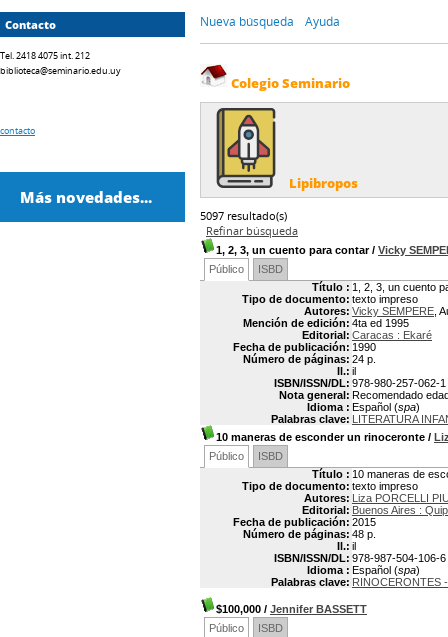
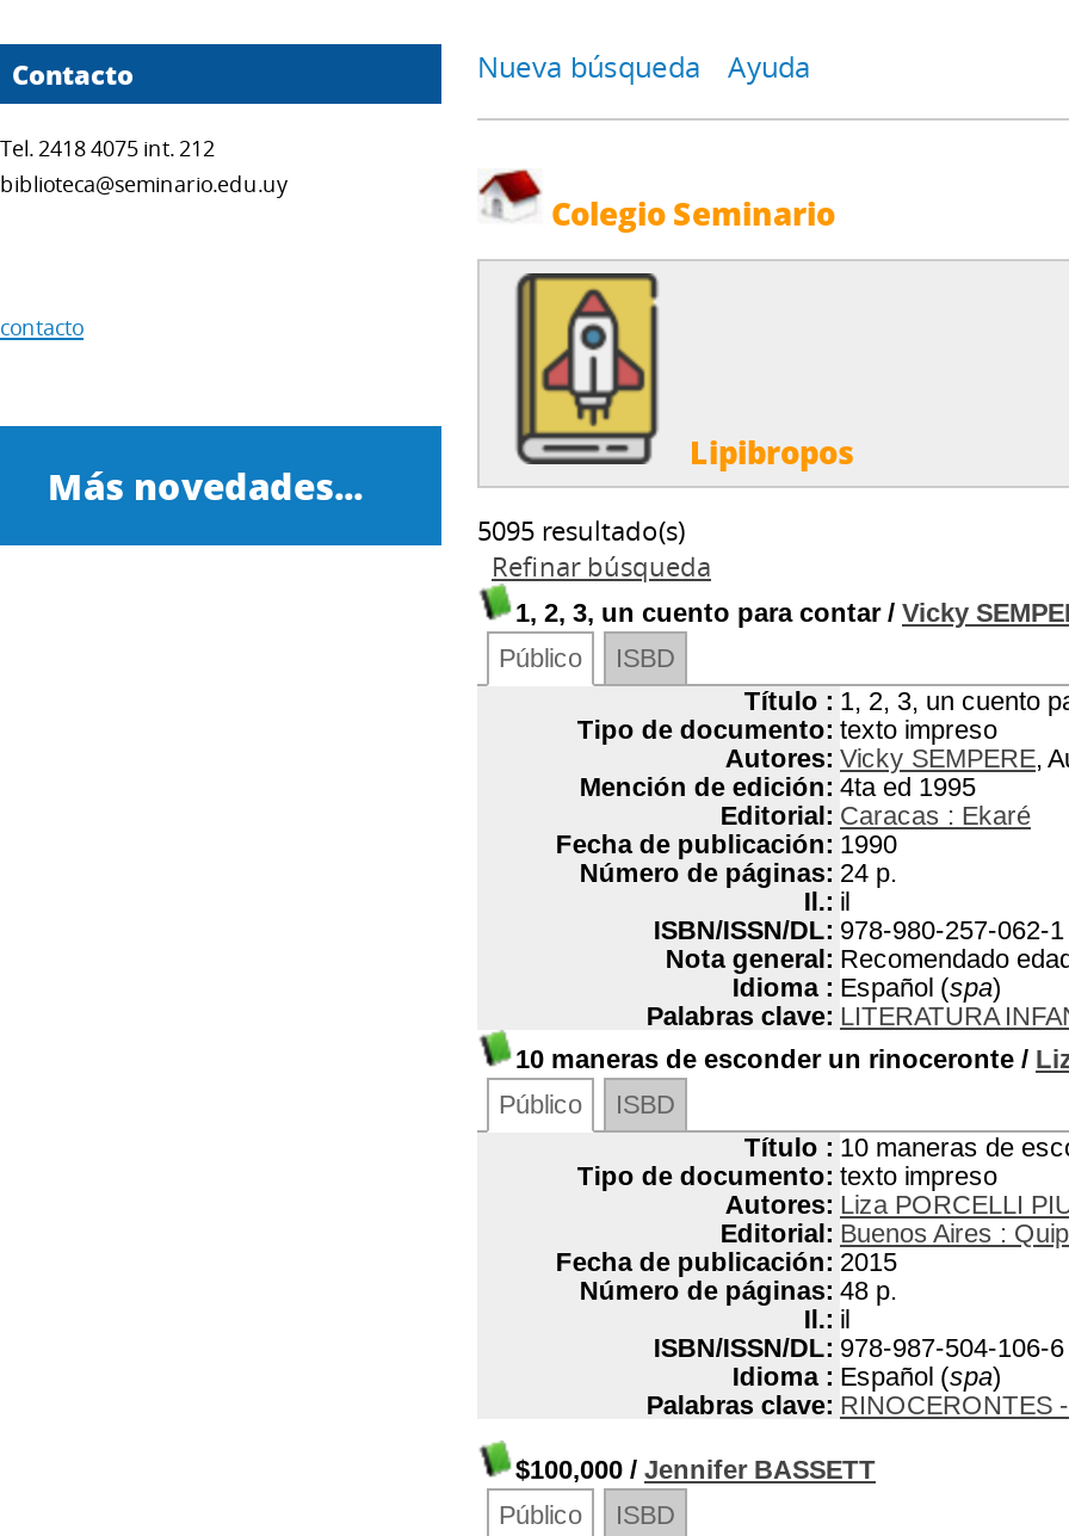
- 5097 resultado(s)
+ 5095 resultado(s)
